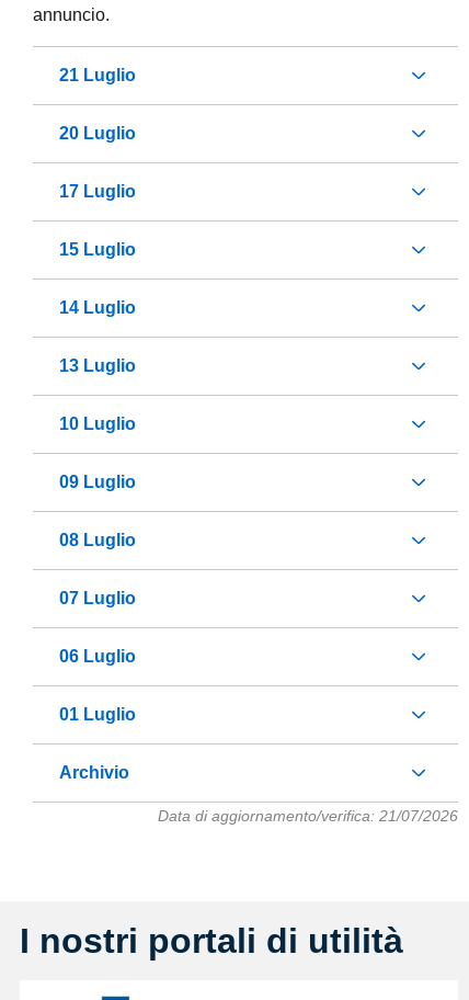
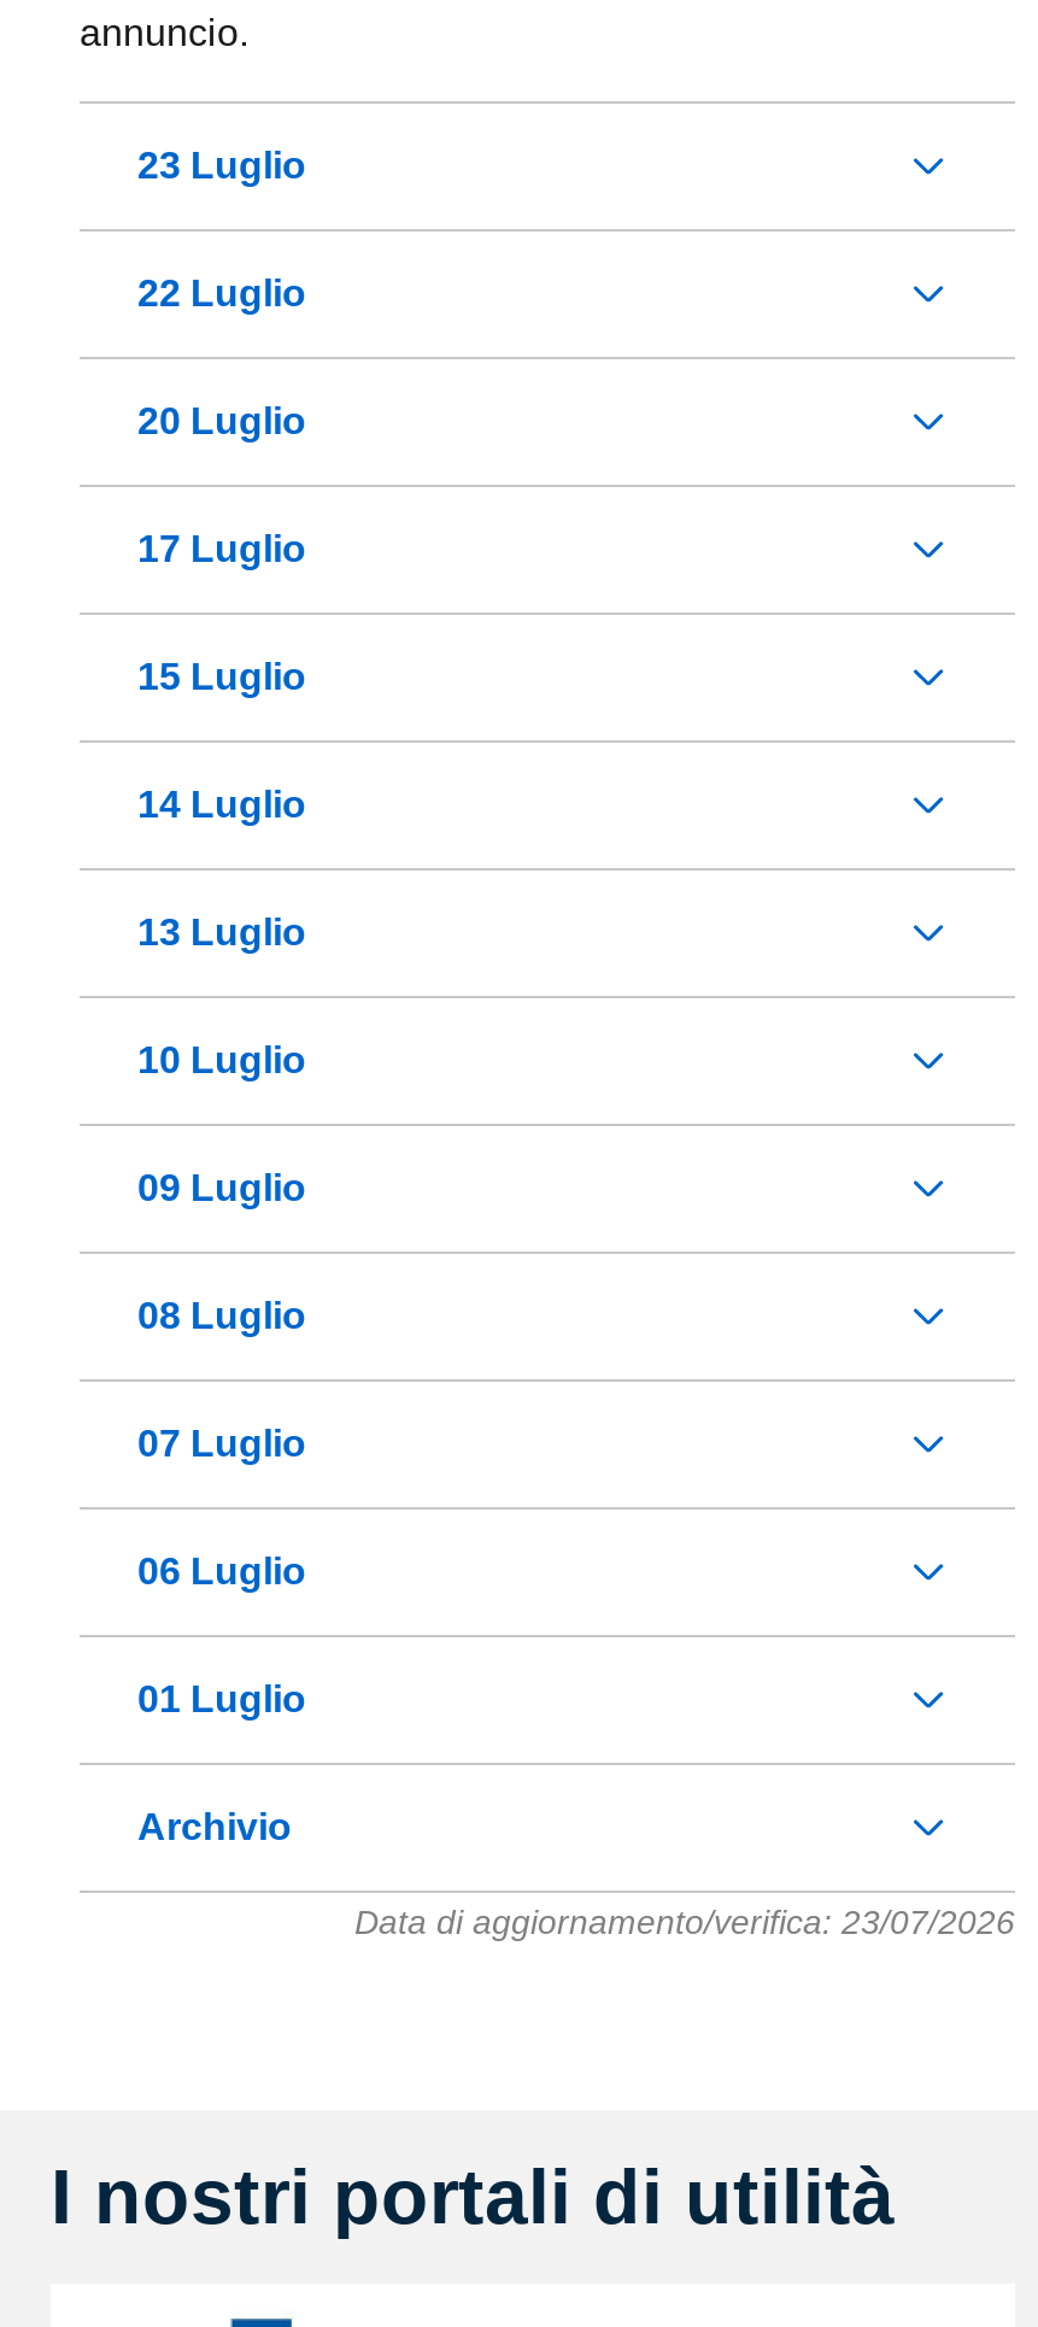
- 21 Luglio
+ 23 Luglio
+ 22 Luglio

- Data di aggiornamento/verifica: 21/07/2026
+ Data di aggiornamento/verifica: 23/07/2026
